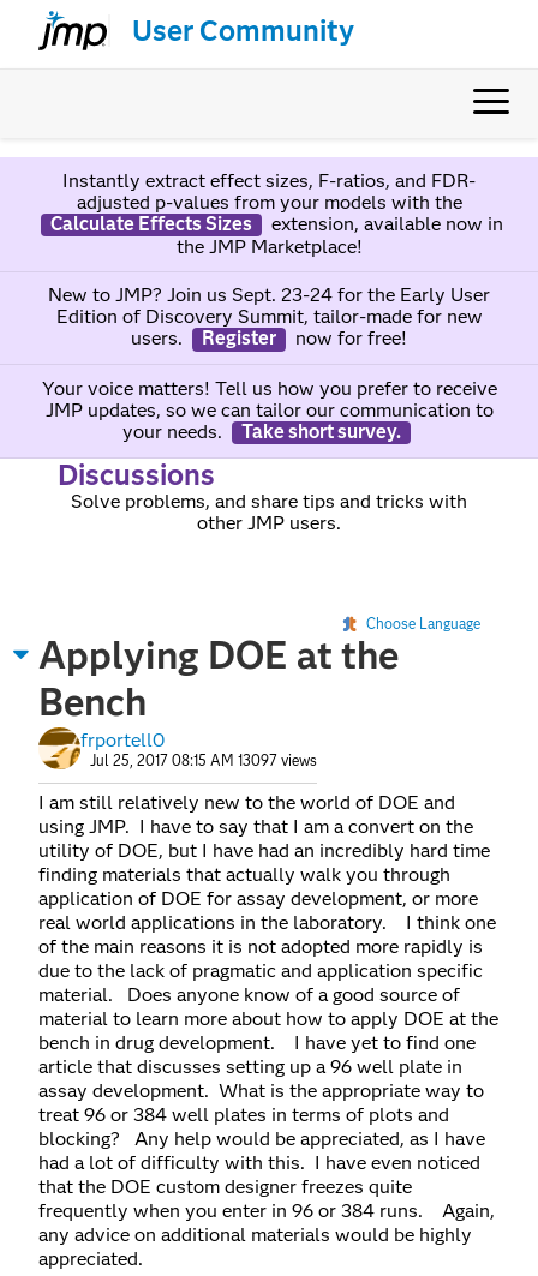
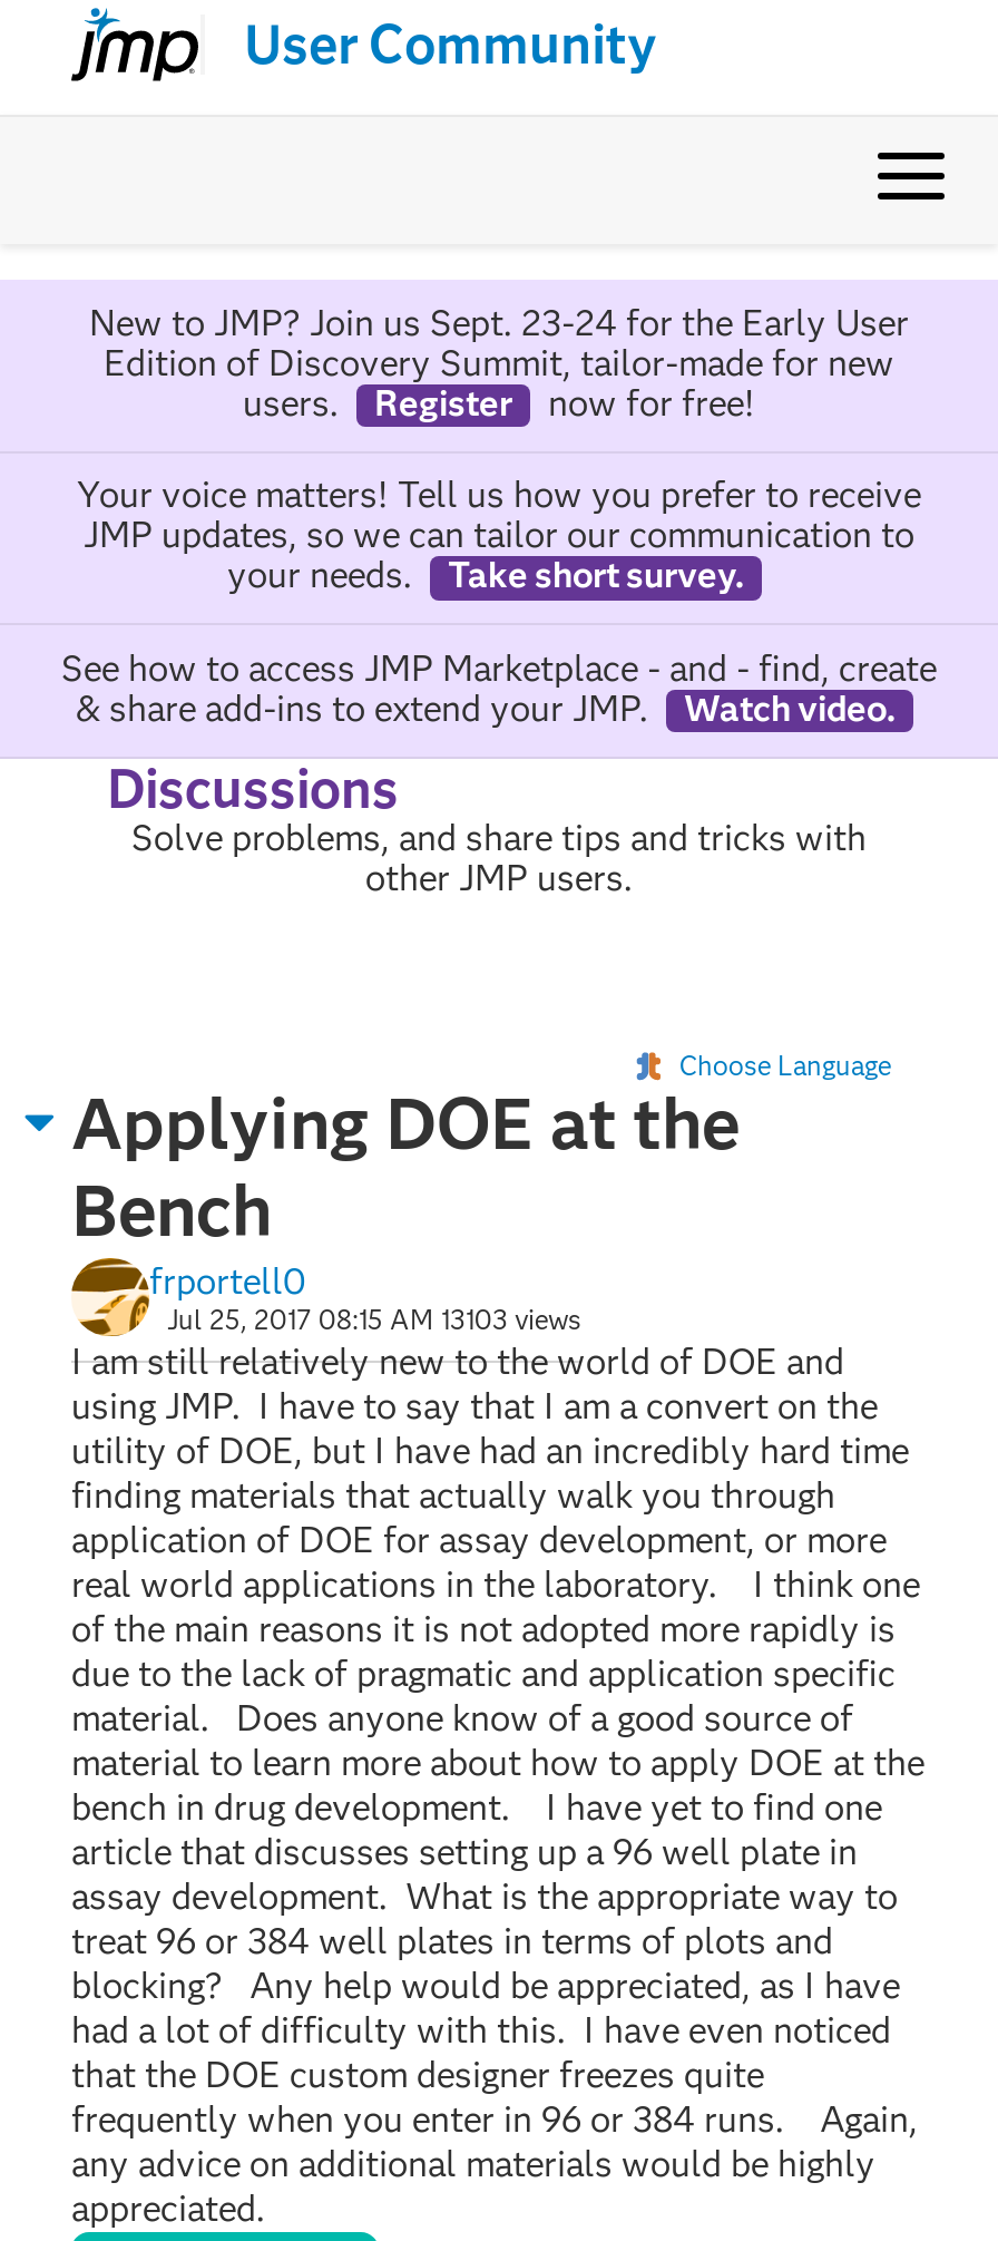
- Instantly extract effect sizes, F-ratios, and FDR-
- adjusted p-values from your models with the
- Calculate Effects Sizes
- extension, available now in
- the JMP Marketplace!

moved up: New to JMP? Join us Sept. 23-24 for the Early User | Edition of Discovery Summit, tailor-made for new | users. | ... | your needs. | Take short survey.

+ See how to access JMP Marketplace - and - find, create
+ & share add-ins to extend your JMP.
+ Watch video.

- Jul 25, 2017 08:15 AM 13097 views
+ Jul 25, 2017 08:15 AM 13103 views
